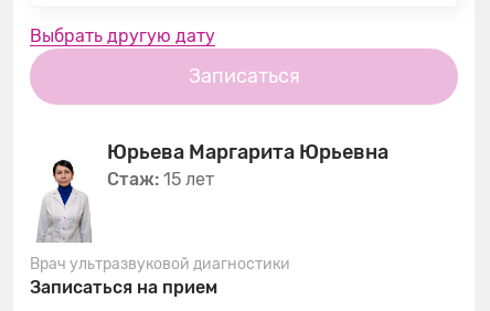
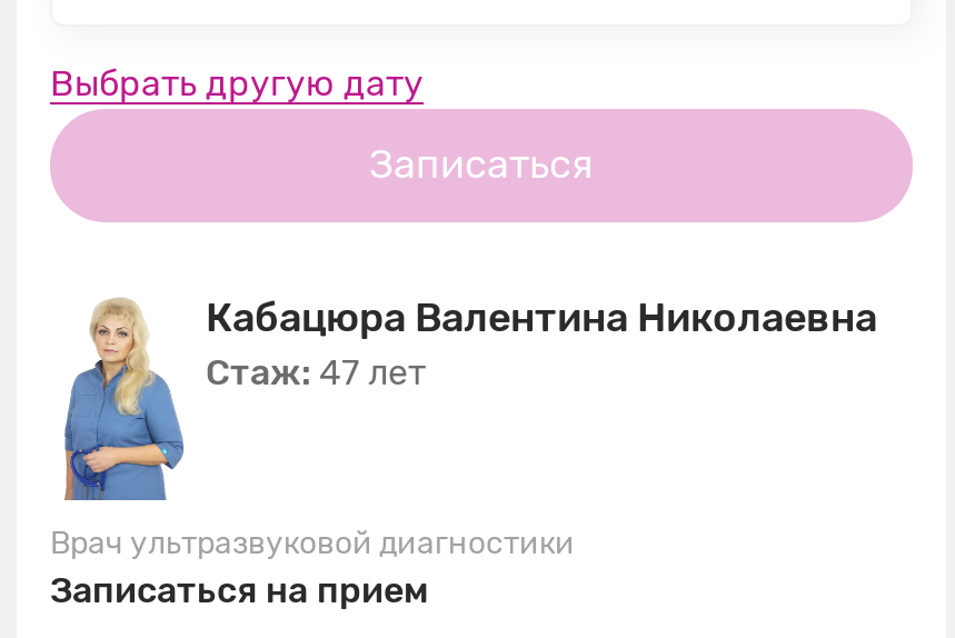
- [image]
- Юрьева Маргарита Юрьевна
- Стаж: 15 лет
+ [image]
+ Кабацюра Валентина Николаевна
+ Стаж: 47 лет
